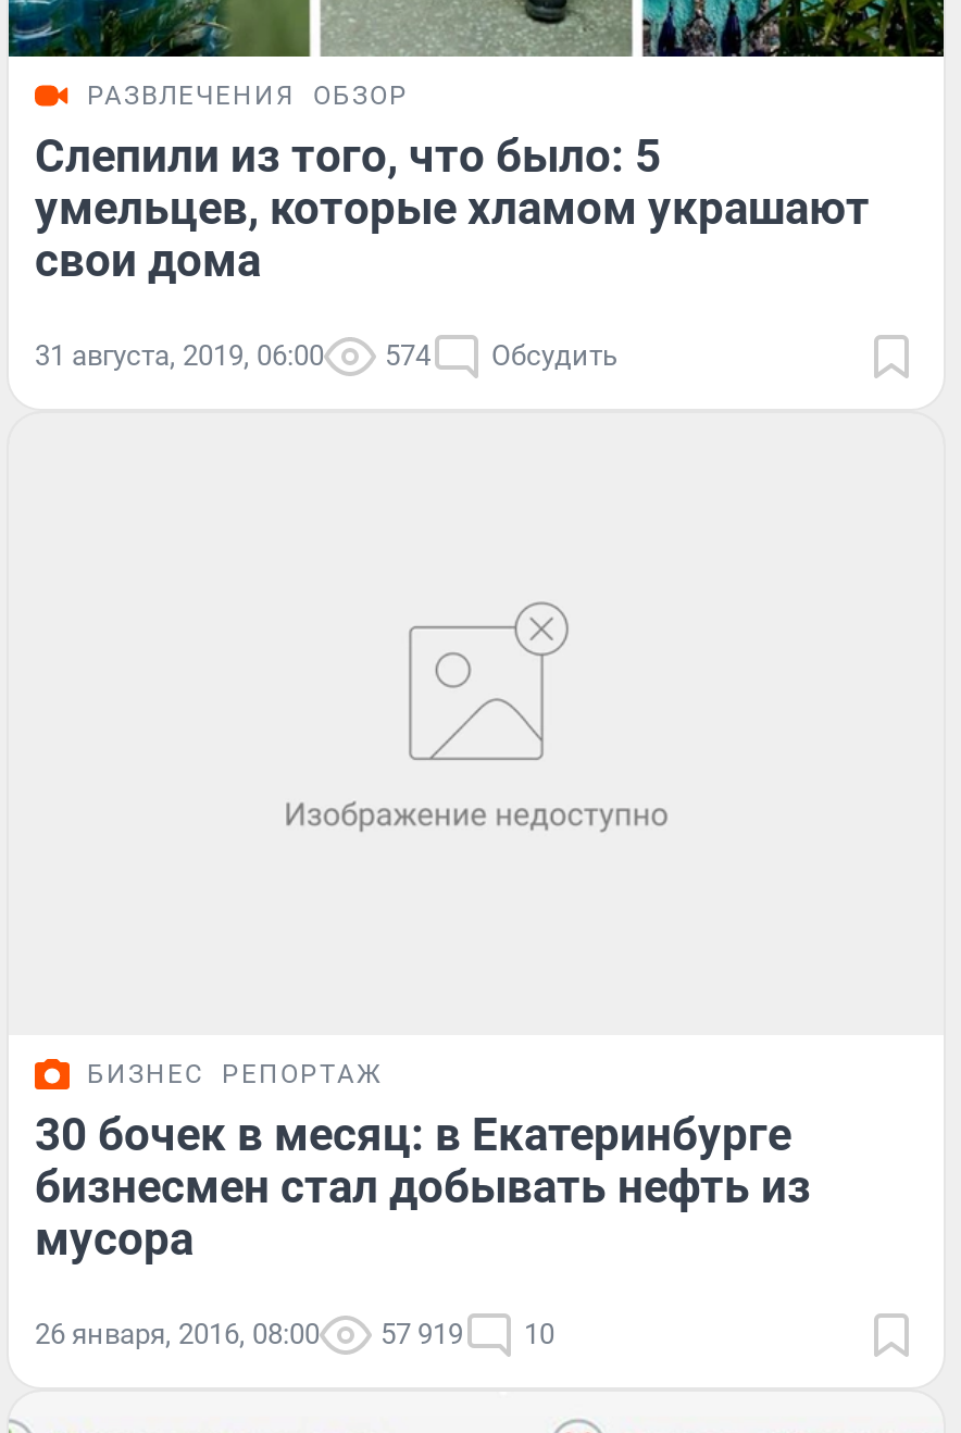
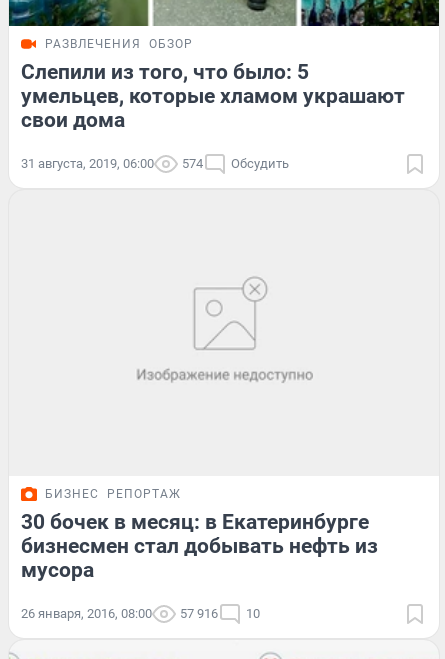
- 26 января, 2016, 08:00 57 919 10
+ 26 января, 2016, 08:00 57 916 10
